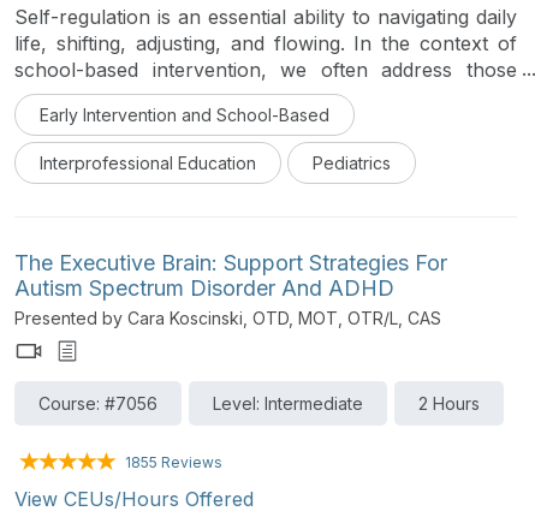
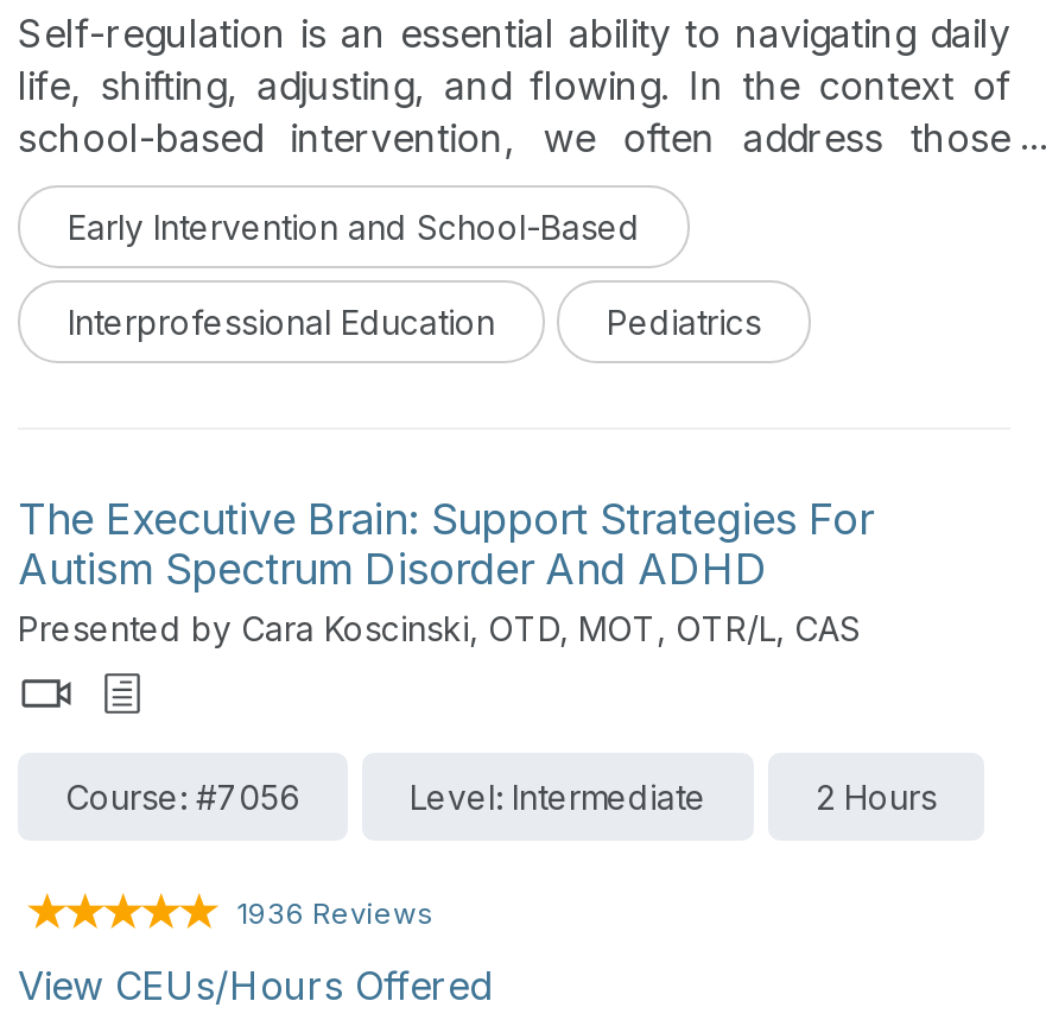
- 1855 Reviews
+ 1936 Reviews
